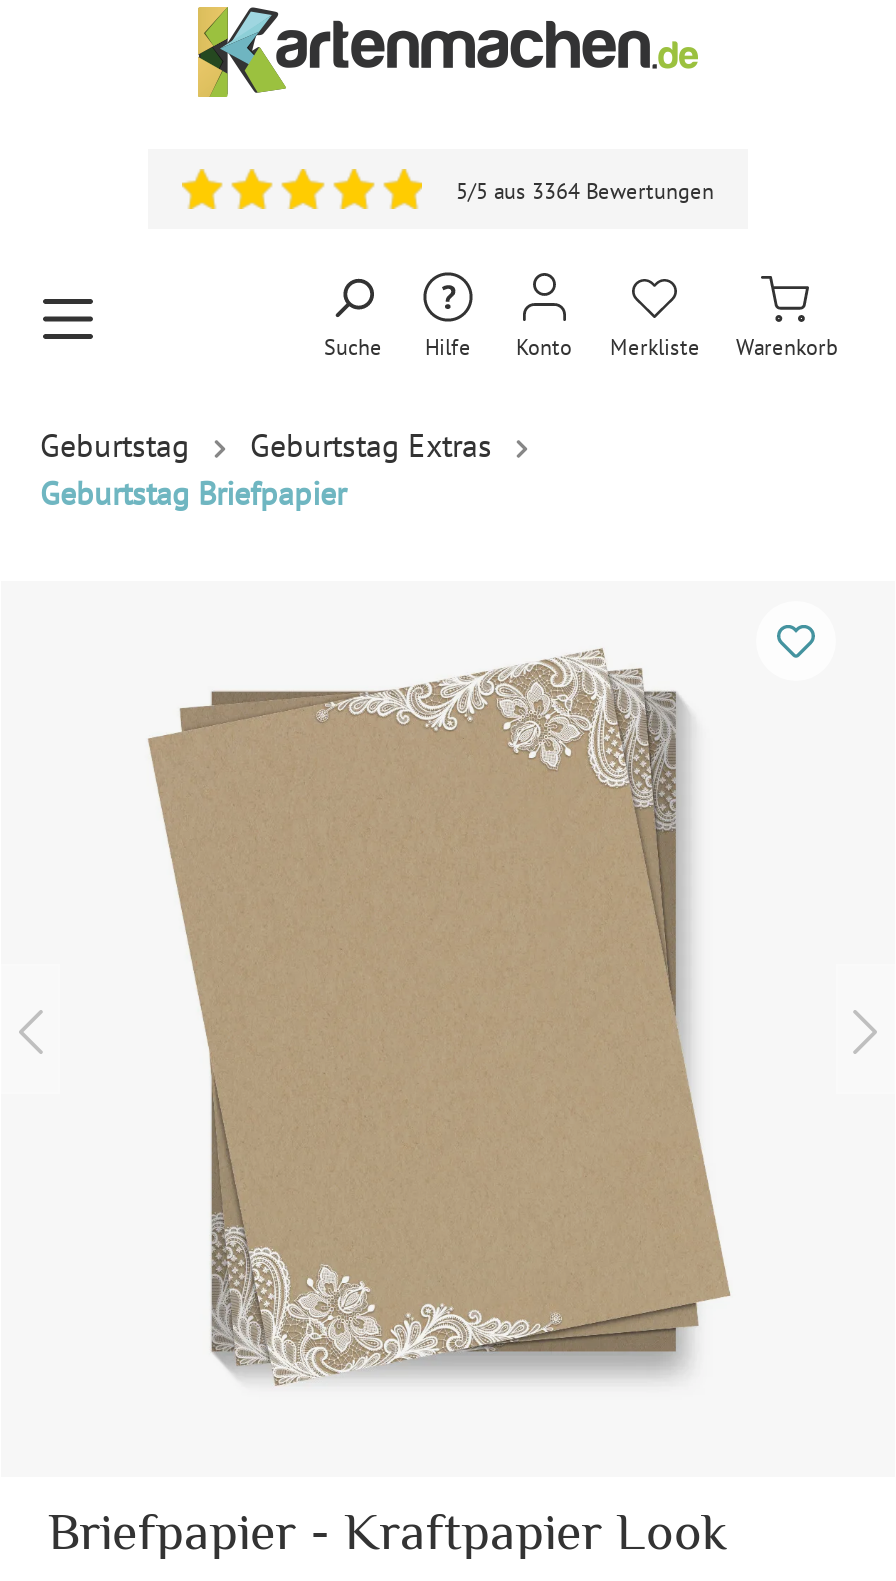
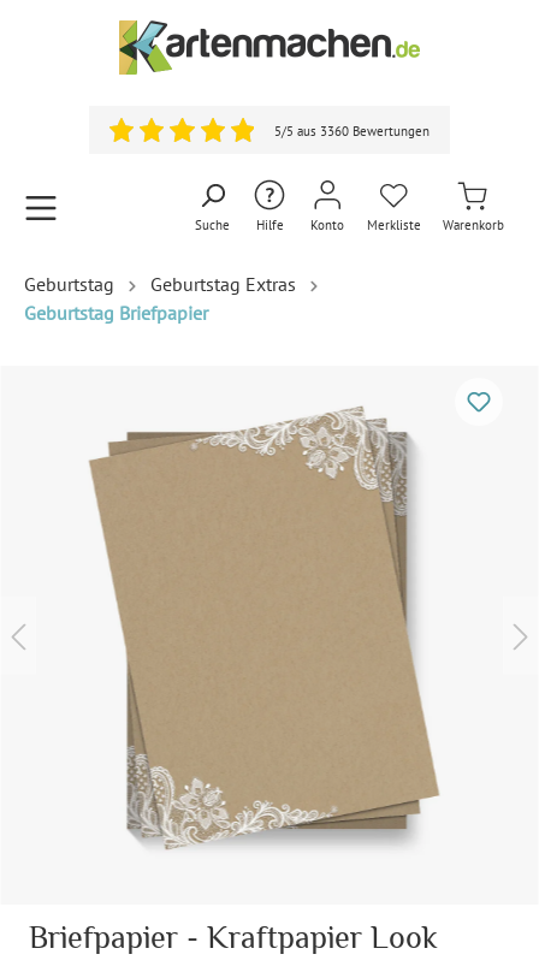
- 5/5 aus 3364 Bewertungen
+ 5/5 aus 3360 Bewertungen
